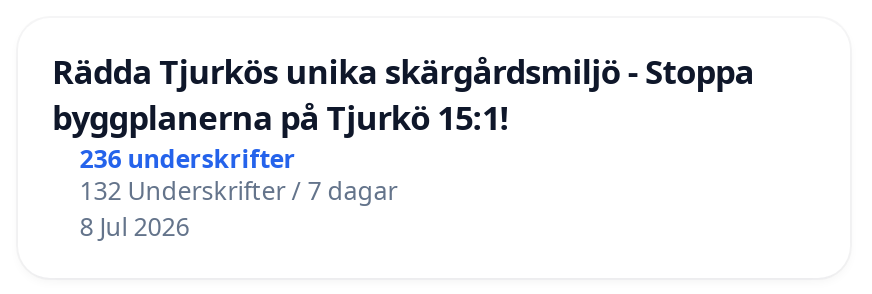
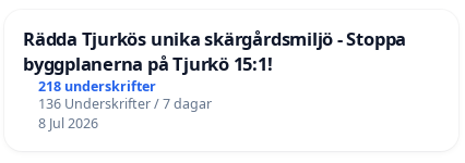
- 236 underskrifter
+ 218 underskrifter

- 132 Underskrifter / 7 dagar
+ 136 Underskrifter / 7 dagar
